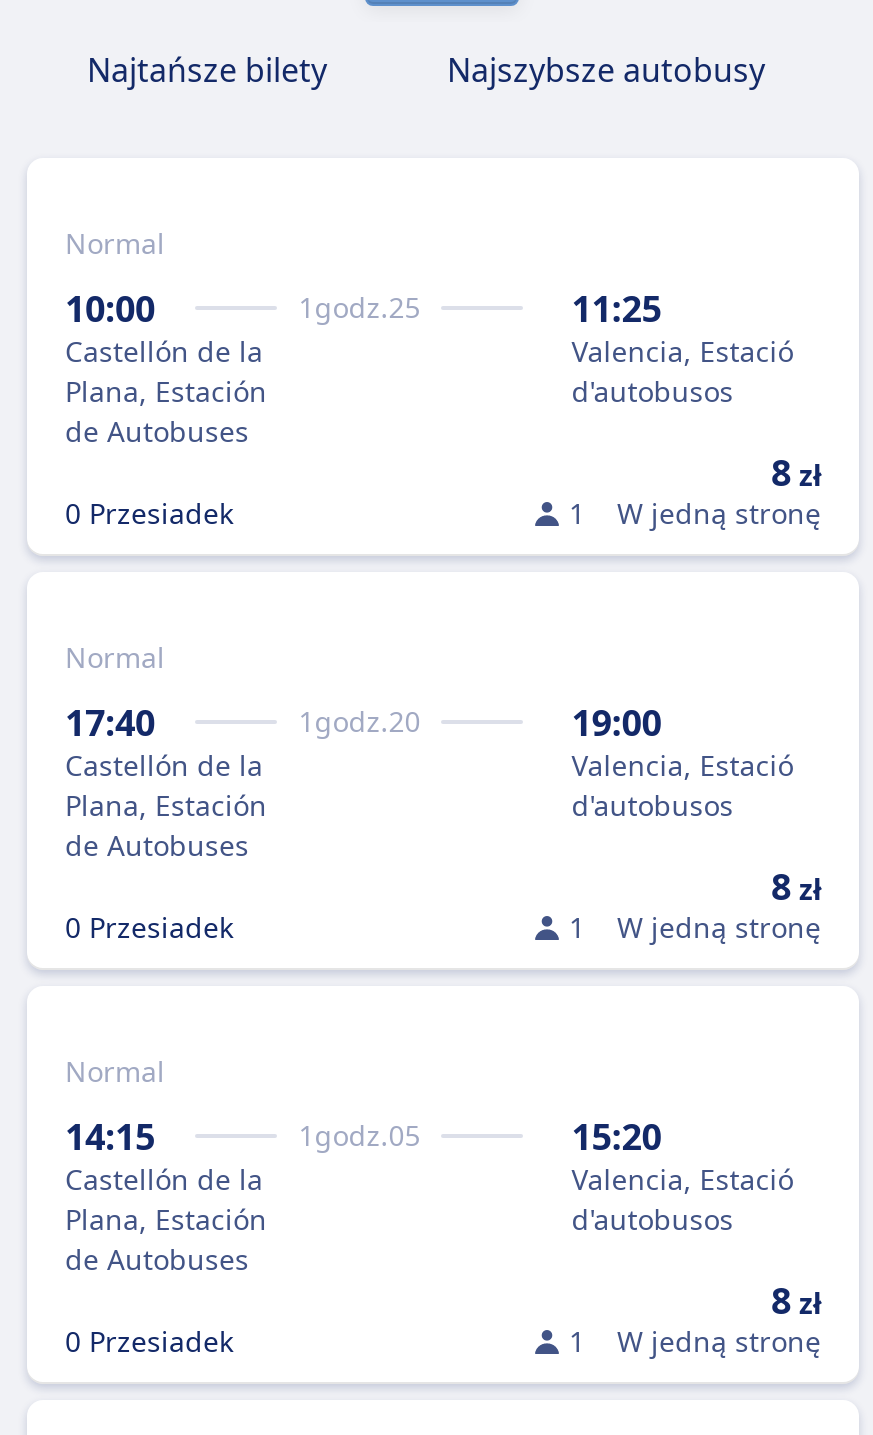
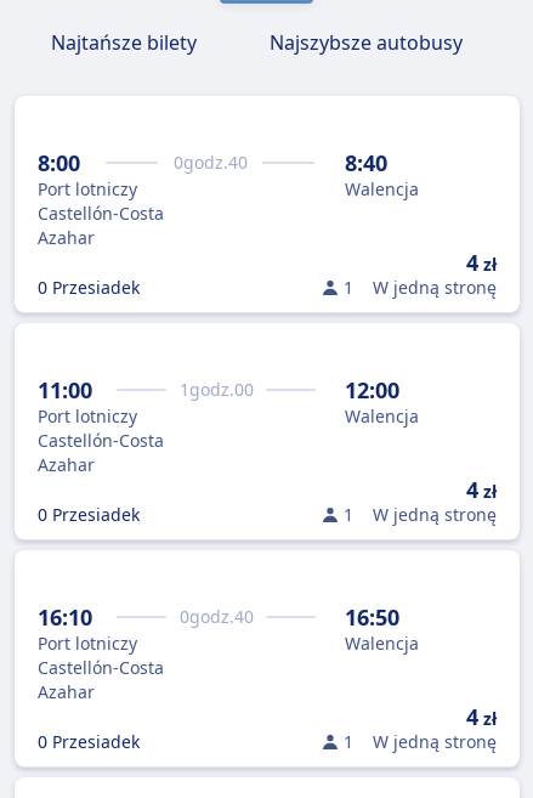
- Normal
- 10:00
- 1 godz.25
- Castellón de la
- Plana, Estación
- de Autobuses
+ 8:00
+ 0godz.40
+ Port lotniczy
+ Castellón-Costa
+ Azahar

- 11:25
- Valencia, Estació
- d'autobusos
- 8 zł
+ 8:40
+ Walencja
+ 4 zł

- Normal
- 17:40
- 1 godz.20
- Castellón de la
- Plana, Estación
- de Autobuses
+ 11:00
+ 1 godz.00
+ Port lotniczy
+ Castellón-Costa
+ Azahar

- 19:00
- Valencia, Estació
- d'autobusos
- 8 zł
+ 12:00
+ Walencja
+ 4 zł

- Normal
- 14:15
- 1 godz.05
- Castellón de la
- Plana, Estación
- de Autobuses
+ 16:10
+ 0godz.40
+ Port lotniczy
+ Castellón-Costa
+ Azahar

- 15:20
- Valencia, Estació
- d'autobusos
- 8 zł
+ 16:50
+ Walencja
+ 4 zł
